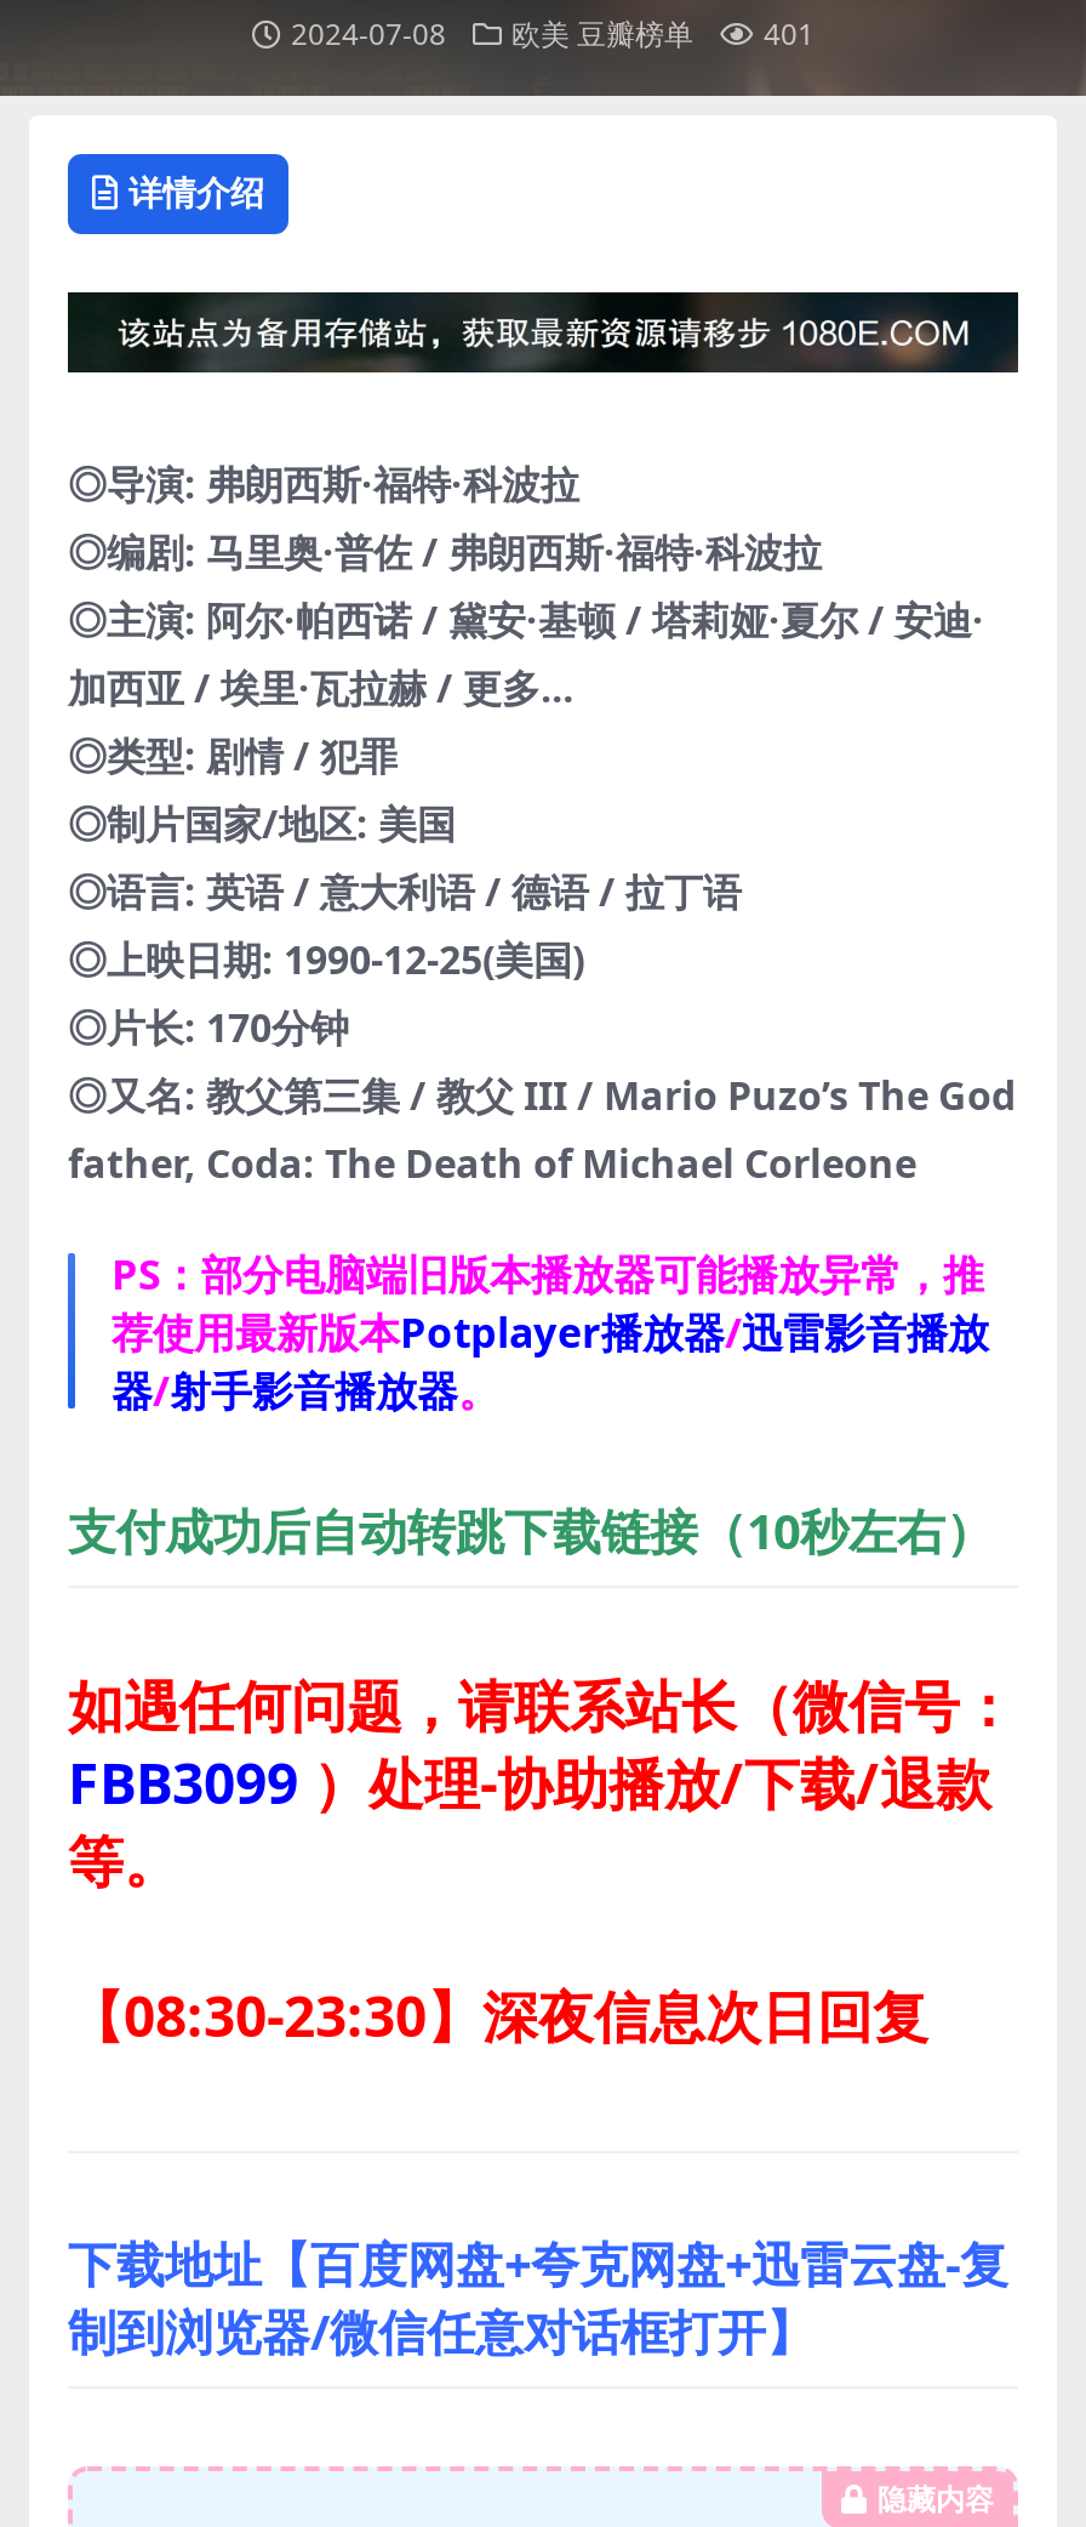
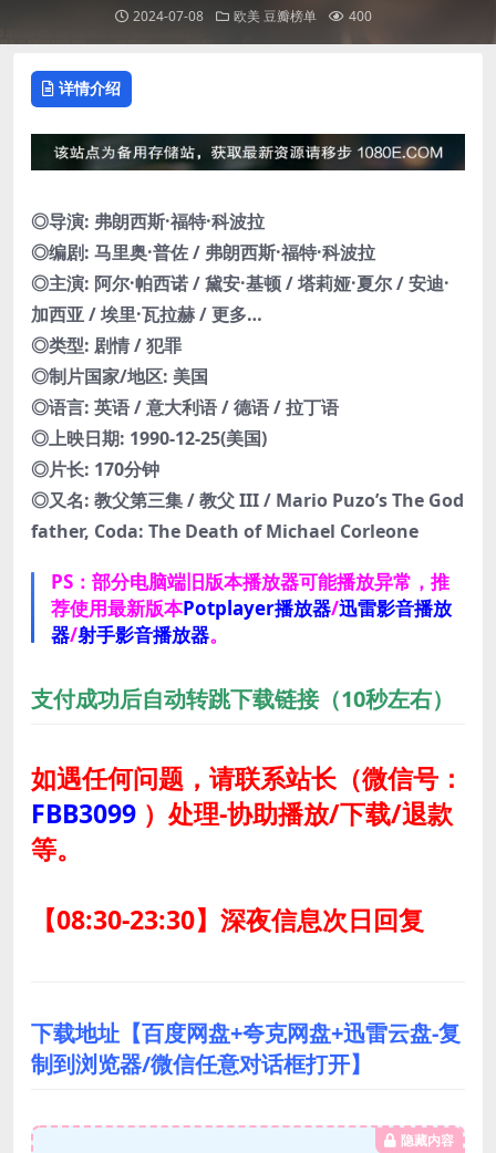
- 2024-07-08 欧美 豆瓣榜单 401
+ 2024-07-08 欧美 豆瓣榜单 400
